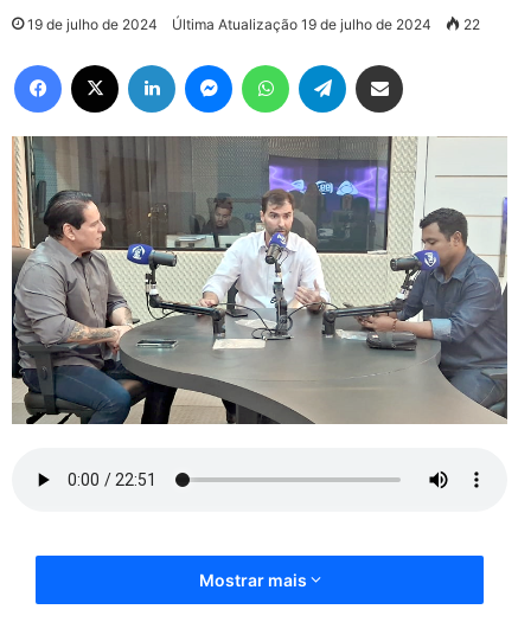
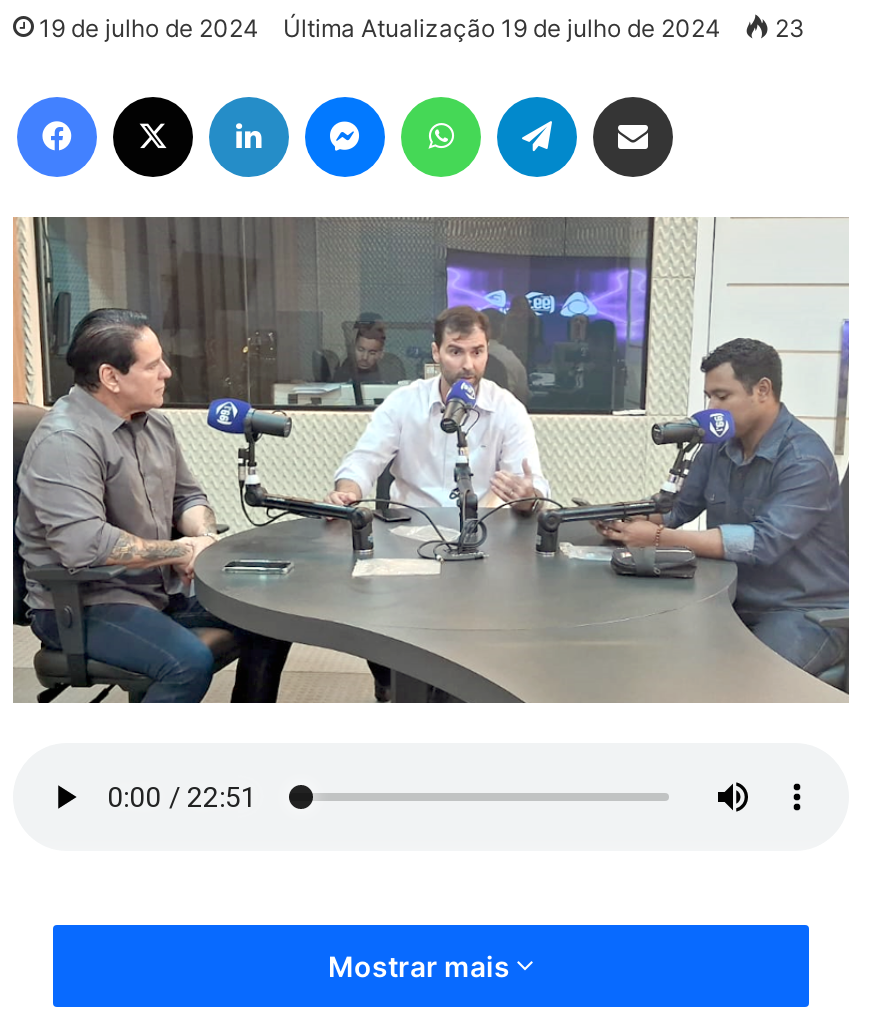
- 19 de julho de 2024 Última Atualização 19 de julho de 2024 22
+ 19 de julho de 2024 Última Atualização 19 de julho de 2024 23
